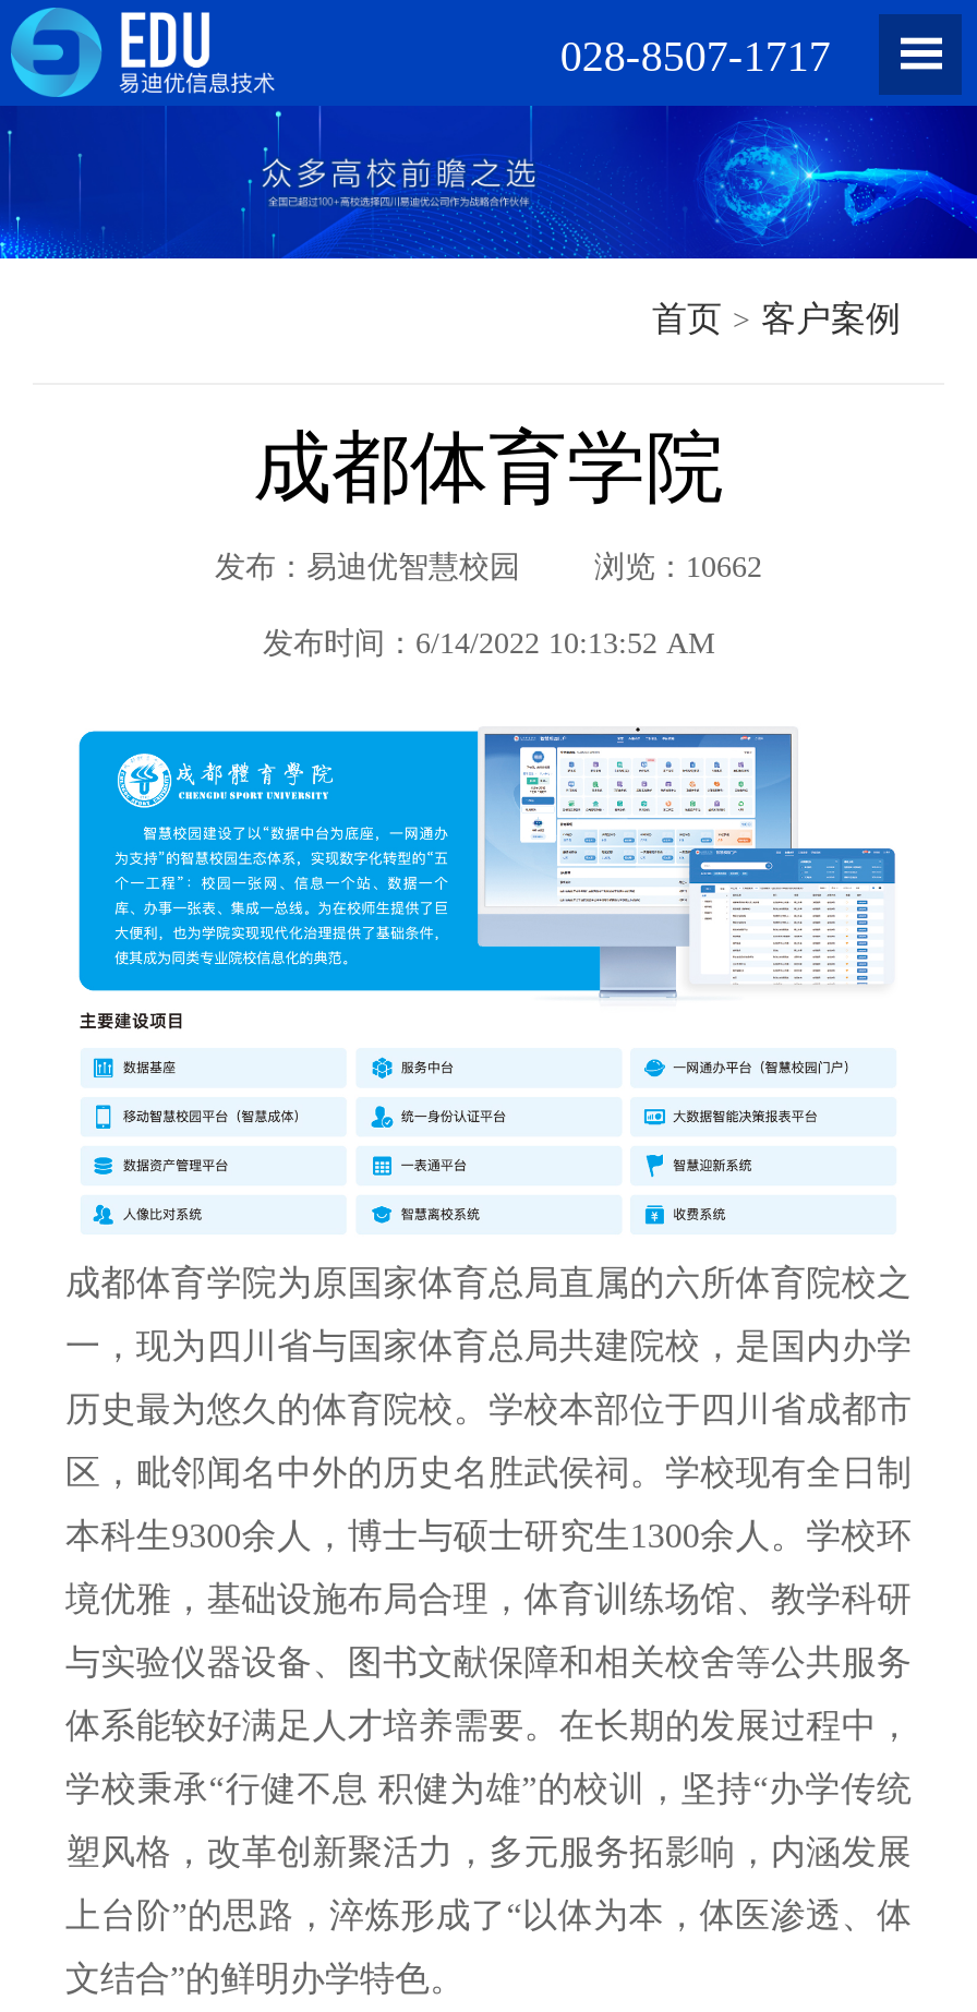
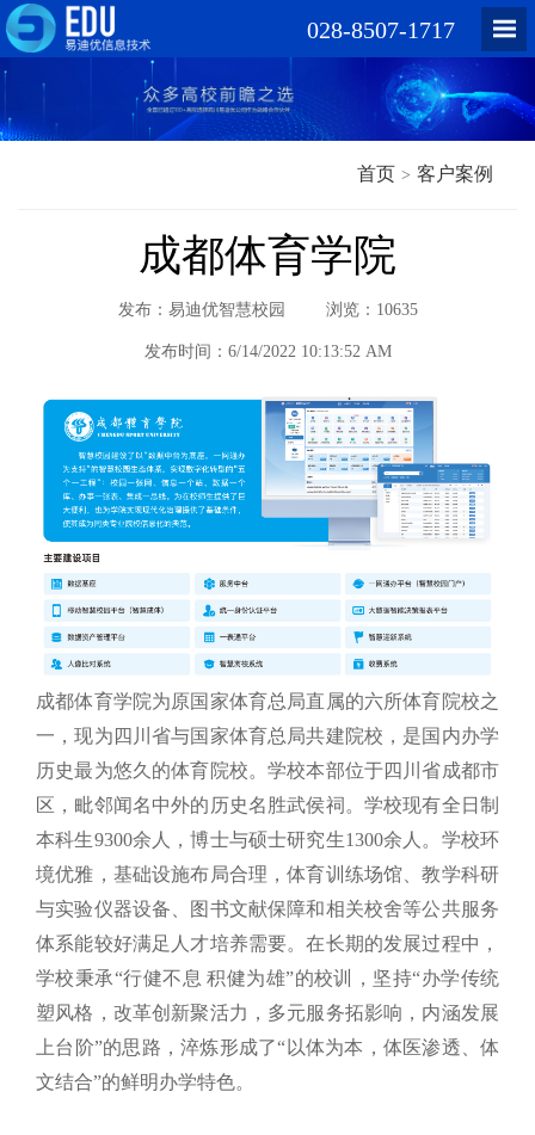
- 浏览：10662
+ 浏览：10635
